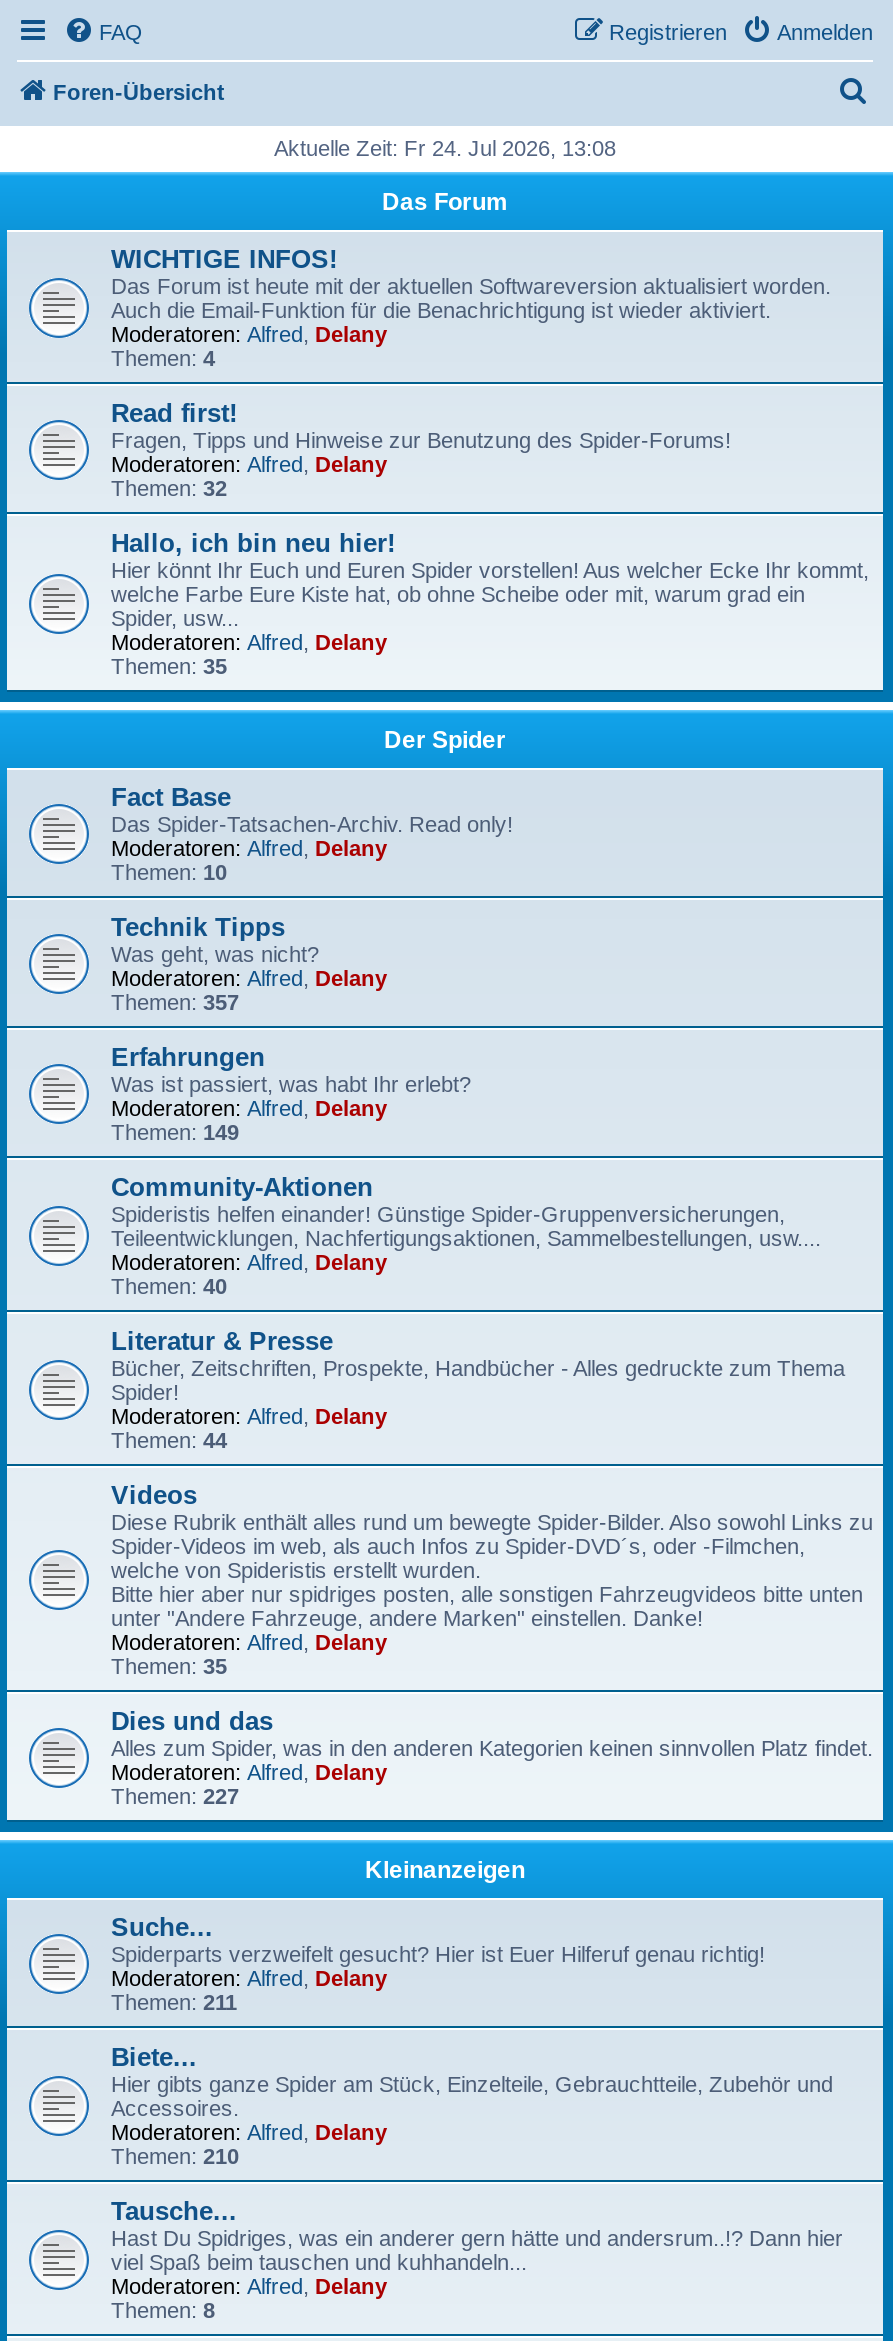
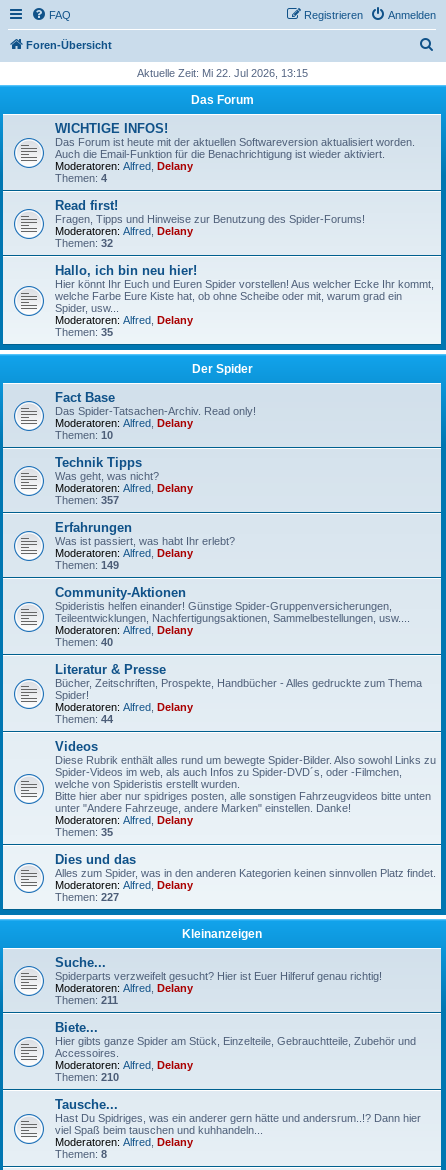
- Aktuelle Zeit: Fr 24. Jul 2026, 13:08
+ Aktuelle Zeit: Mi 22. Jul 2026, 13:15
